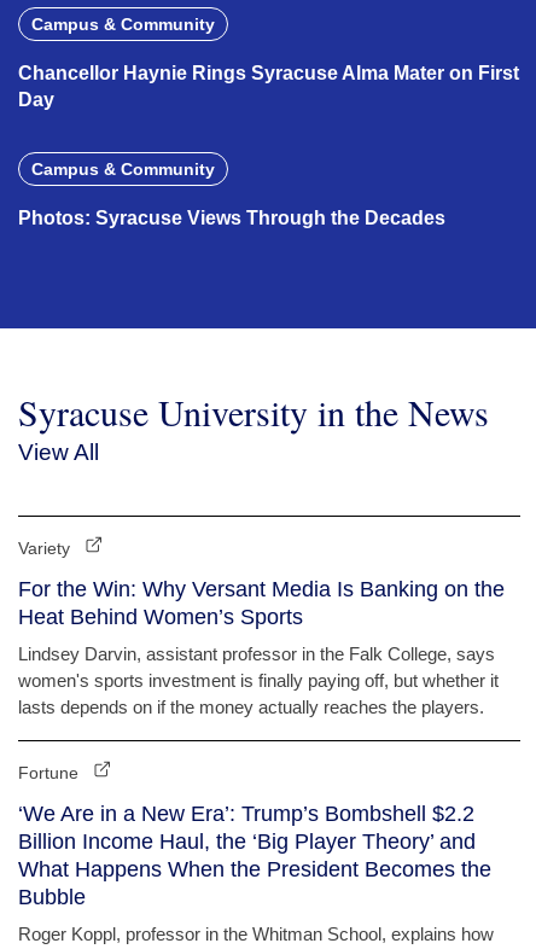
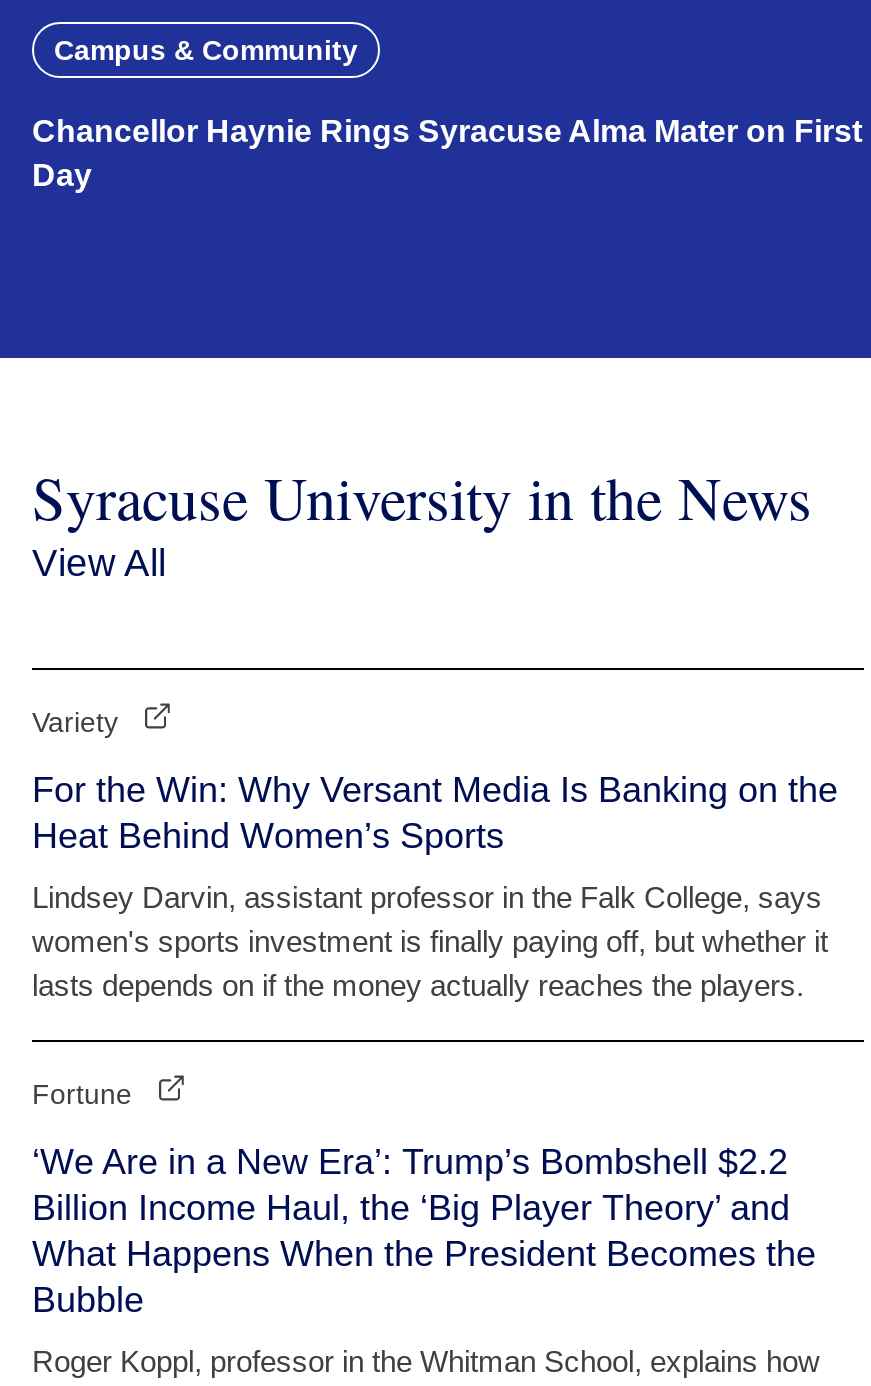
- Campus & Community
- Photos: Syracuse Views Through the Decades
